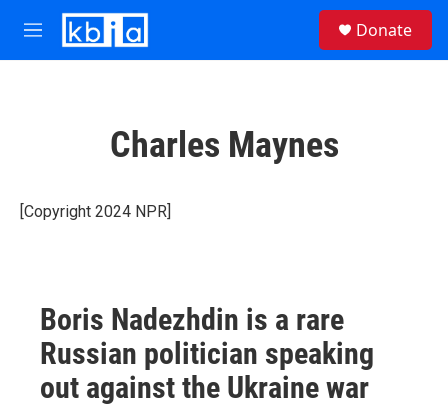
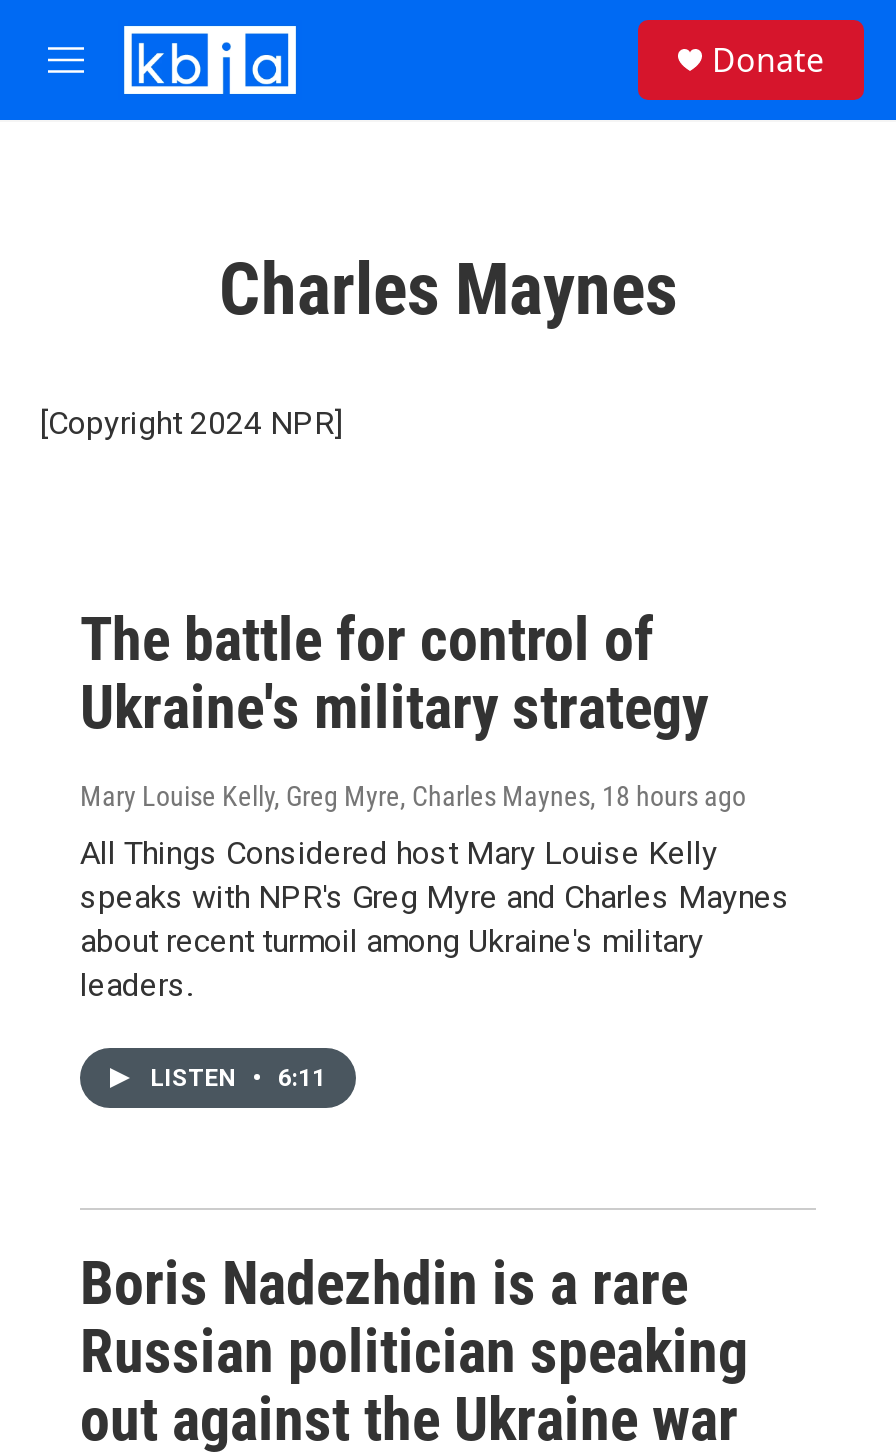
+ The battle for control of
+ Ukraine's military strategy
+ Mary Louise Kelly, Greg Myre, Charles Maynes, 18 hours ago
+ All Things Considered host Mary Louise Kelly
+ speaks with NPR's Greg Myre and Charles Maynes
+ about recent turmoil among Ukraine's military
+ leaders.
+ LISTEN • 6:11
